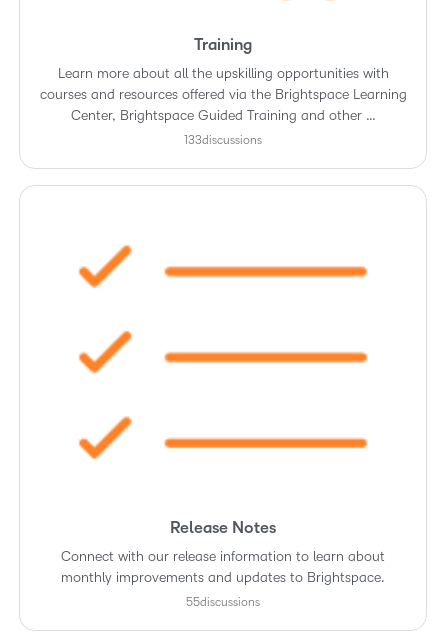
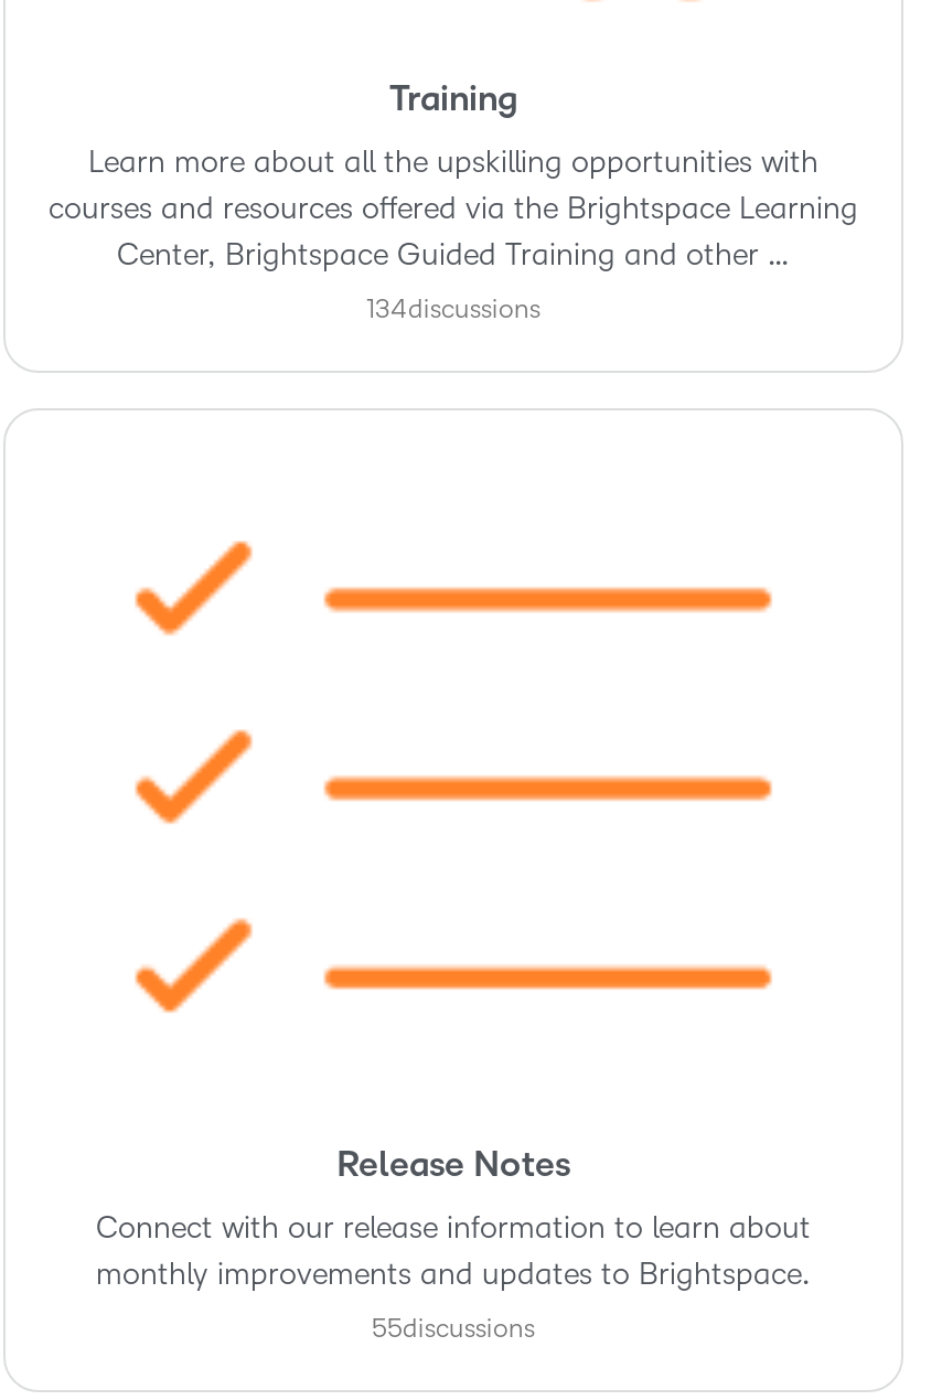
- 133discussions
+ 134discussions
